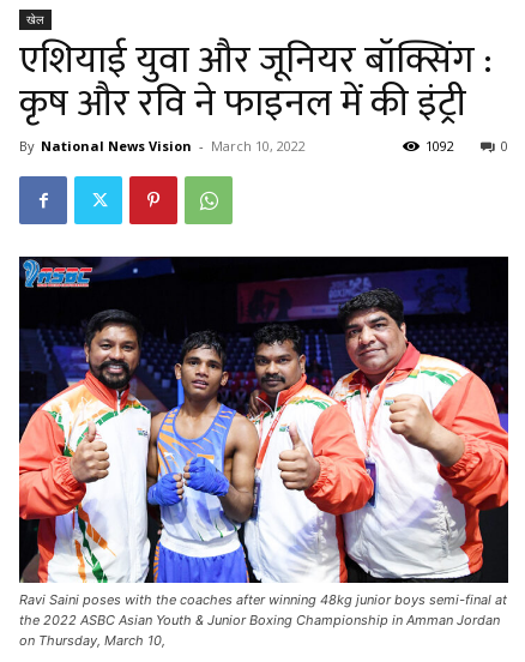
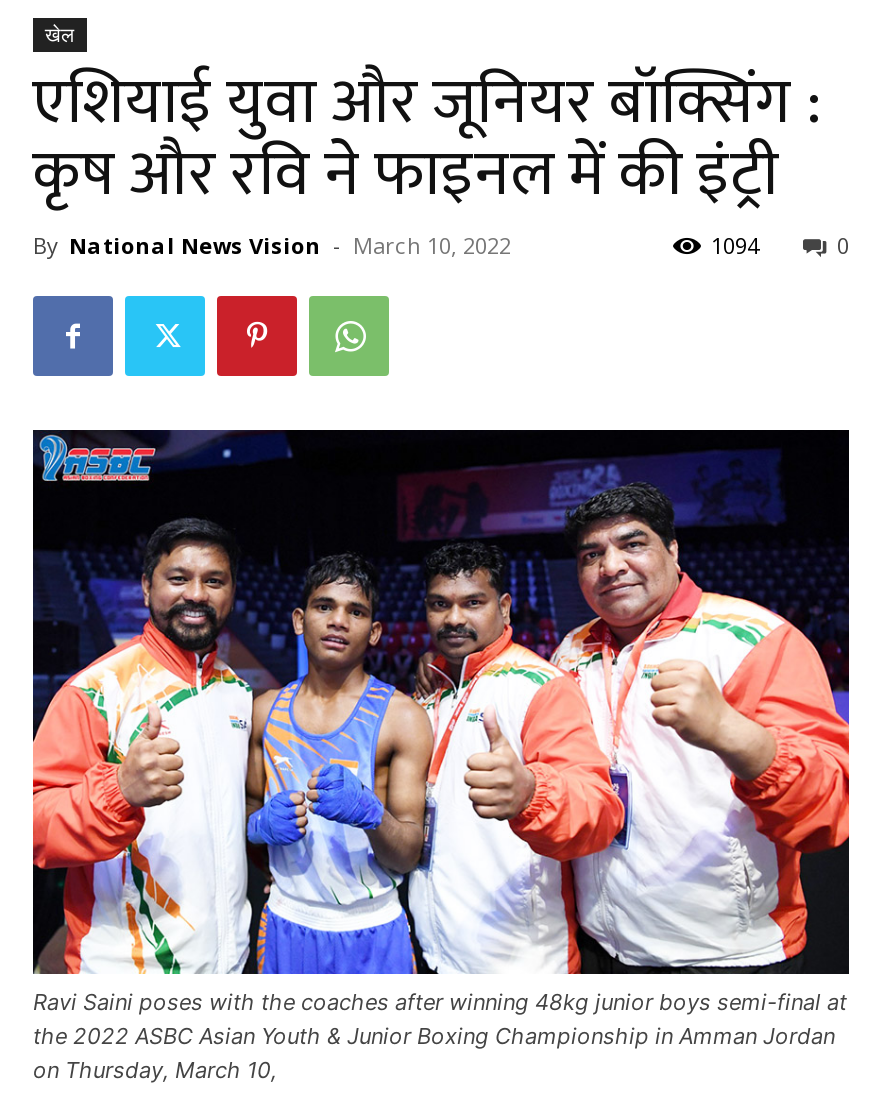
- 1092
+ 1094
